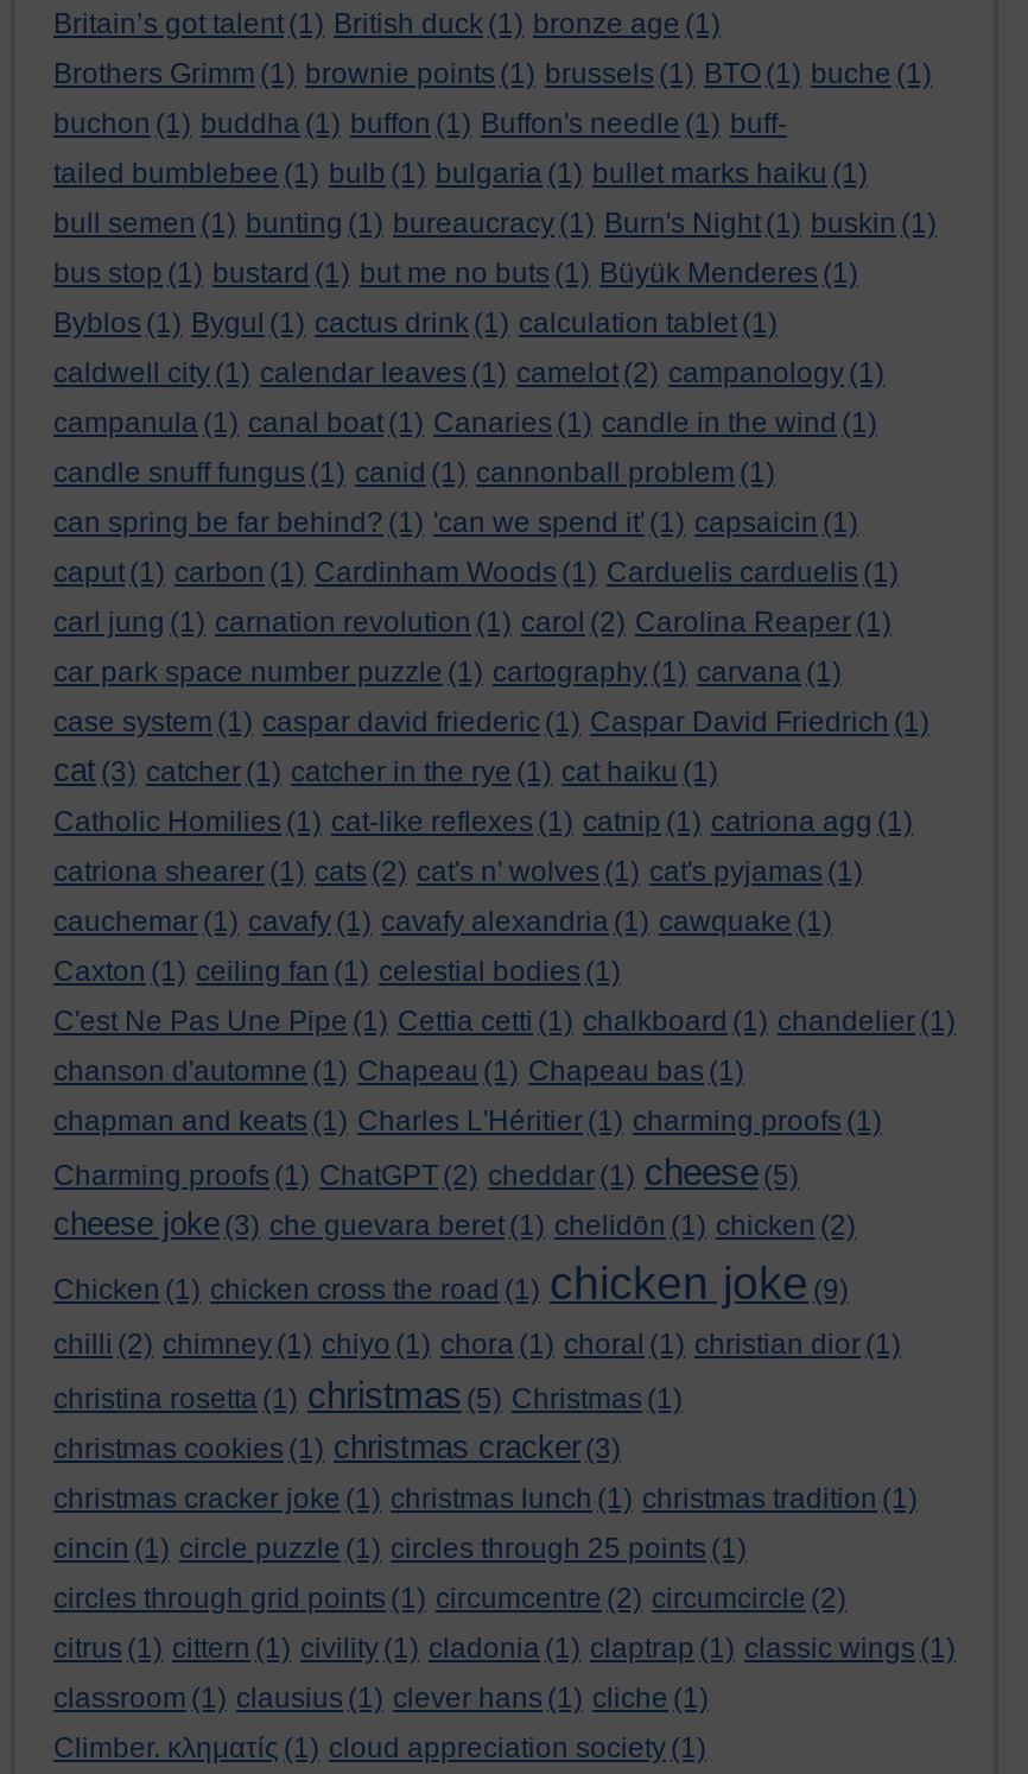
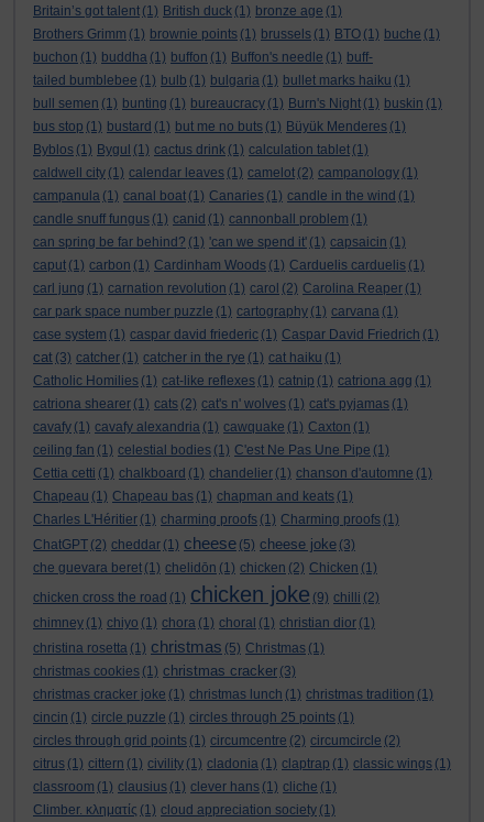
- cauchemar (1) cavafy (1) cavafy alexandria (1) cawquake (1)
+ cavafy (1) cavafy alexandria (1) cawquake (1) Caxton (1)

- Caxton (1) ceiling fan (1) celestial bodies (1)
+ ceiling fan (1) celestial bodies (1) C'est Ne Pas Une Pipe (1)

- C'est Ne Pas Une Pipe (1) Cettia cetti (1) chalkboard (1) chandelier (1)
+ Cettia cetti (1) chalkboard (1) chandelier (1) chanson d'automne (1)

- chanson d'automne (1) Chapeau (1) Chapeau bas (1)
+ Chapeau (1) Chapeau bas (1) chapman and keats (1)

- chapman and keats (1) Charles L'Héritier (1) charming proofs (1)
- Charming proofs (1) ChatGPT (2) cheddar (1) cheese (5)
- cheese joke (3) che guevara beret (1) chelidōn (1) chicken (2)
- Chicken (1) chicken cross the road (1) chicken joke (9)
- chilli (2) chimney (1) chiyo (1) chora (1) choral (1) christian dior (1)
+ Charles L'Héritier (1) charming proofs (1) Charming proofs (1)
+ ChatGPT (2) cheddar (1) cheese (5) cheese joke (3)
+ che guevara beret (1) chelidōn (1) chicken (2) Chicken (1)
+ chicken cross the road (1) chicken joke (9) chilli (2)
+ chimney (1) chiyo (1) chora (1) choral (1) christian dior (1)
